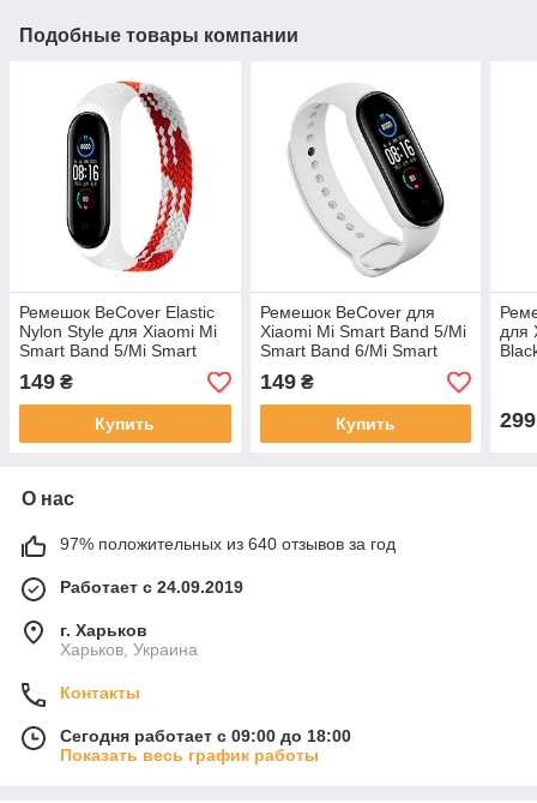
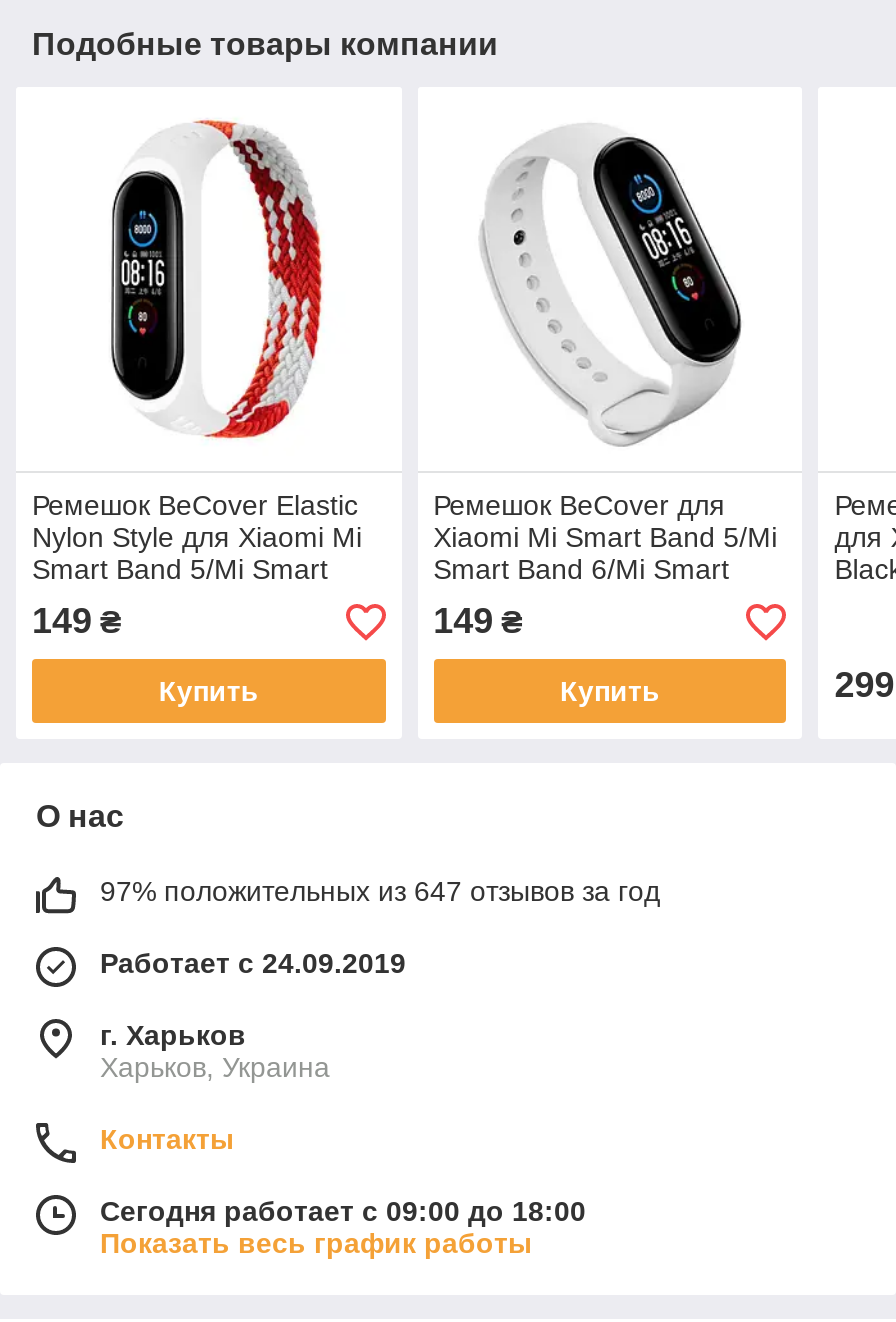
- 97% положительных из 640 отзывов за год
+ 97% положительных из 647 отзывов за год
